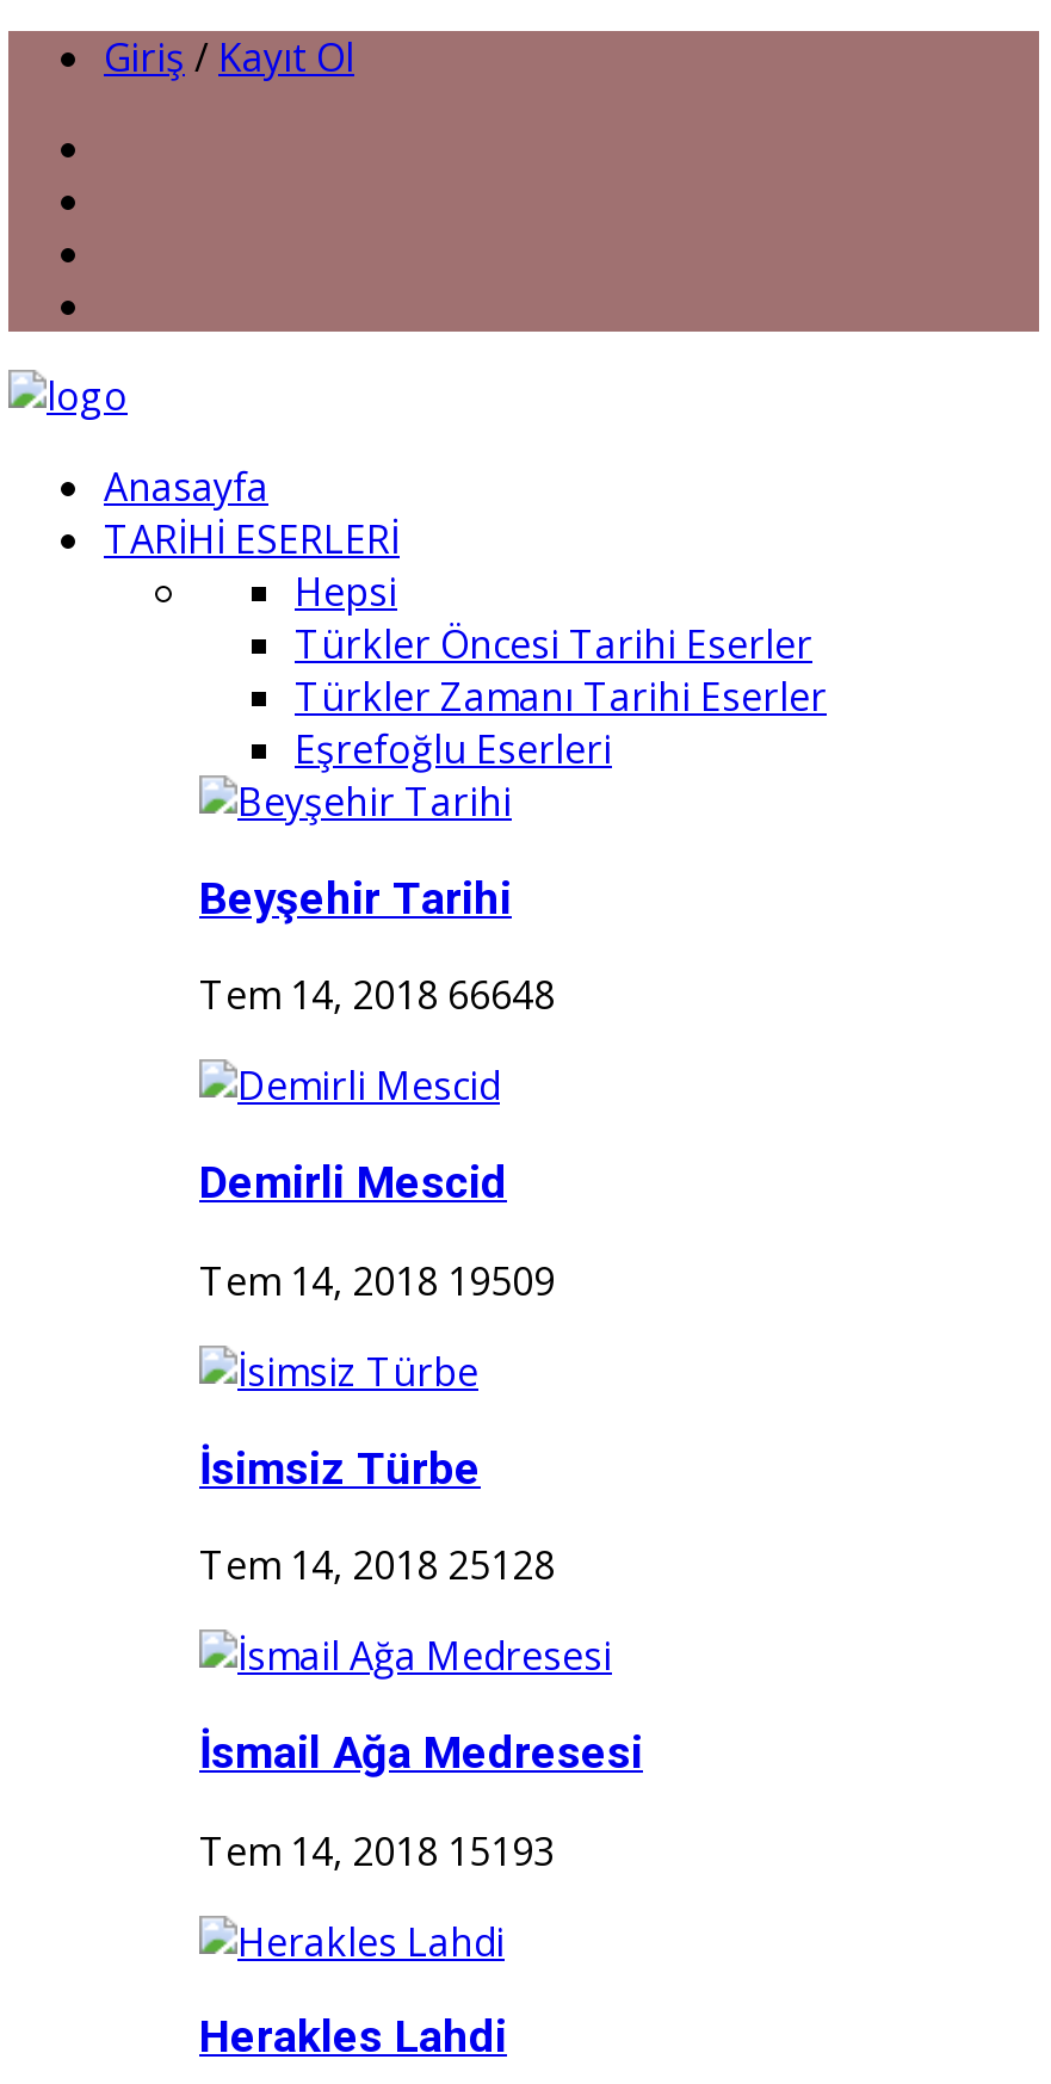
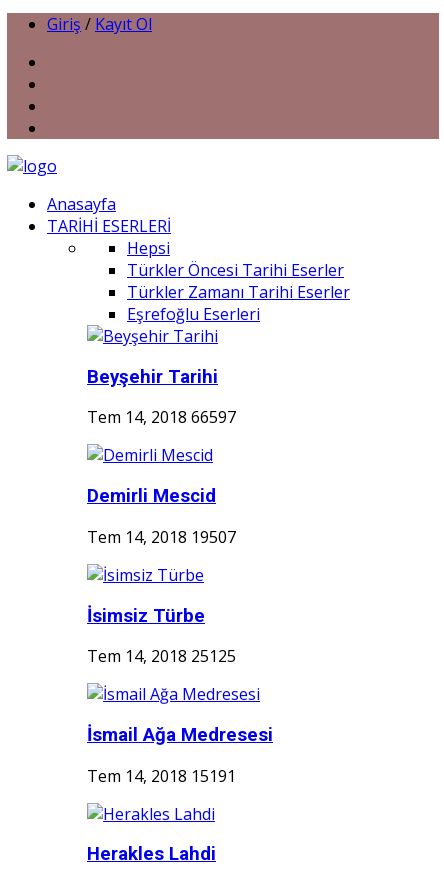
- Tem 14, 2018 66648
+ Tem 14, 2018 66597

- Tem 14, 2018 19509
+ Tem 14, 2018 19507

- Tem 14, 2018 25128
+ Tem 14, 2018 25125

- Tem 14, 2018 15193
+ Tem 14, 2018 15191
